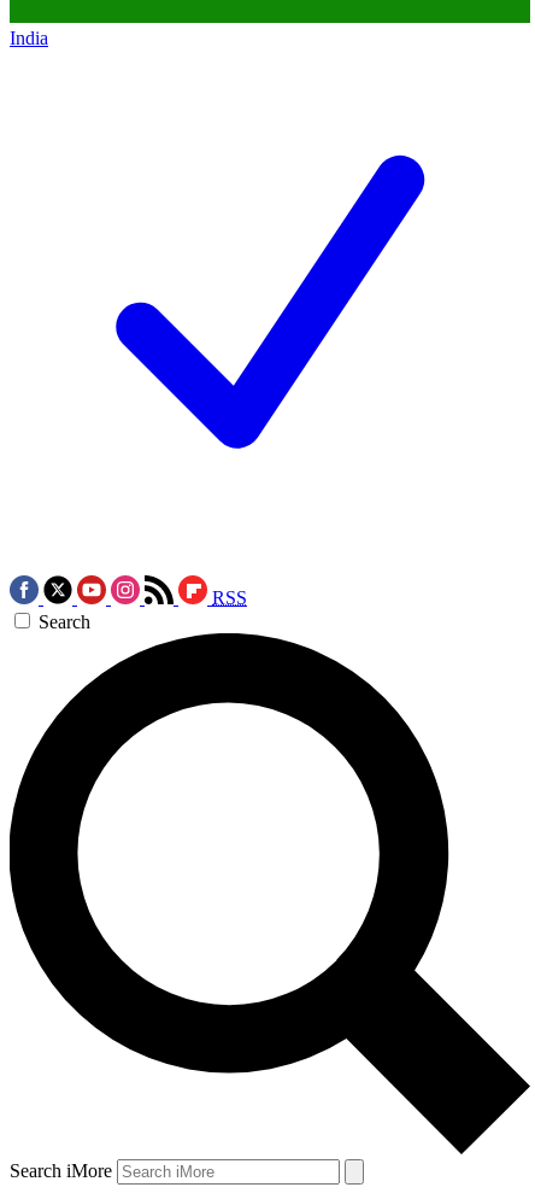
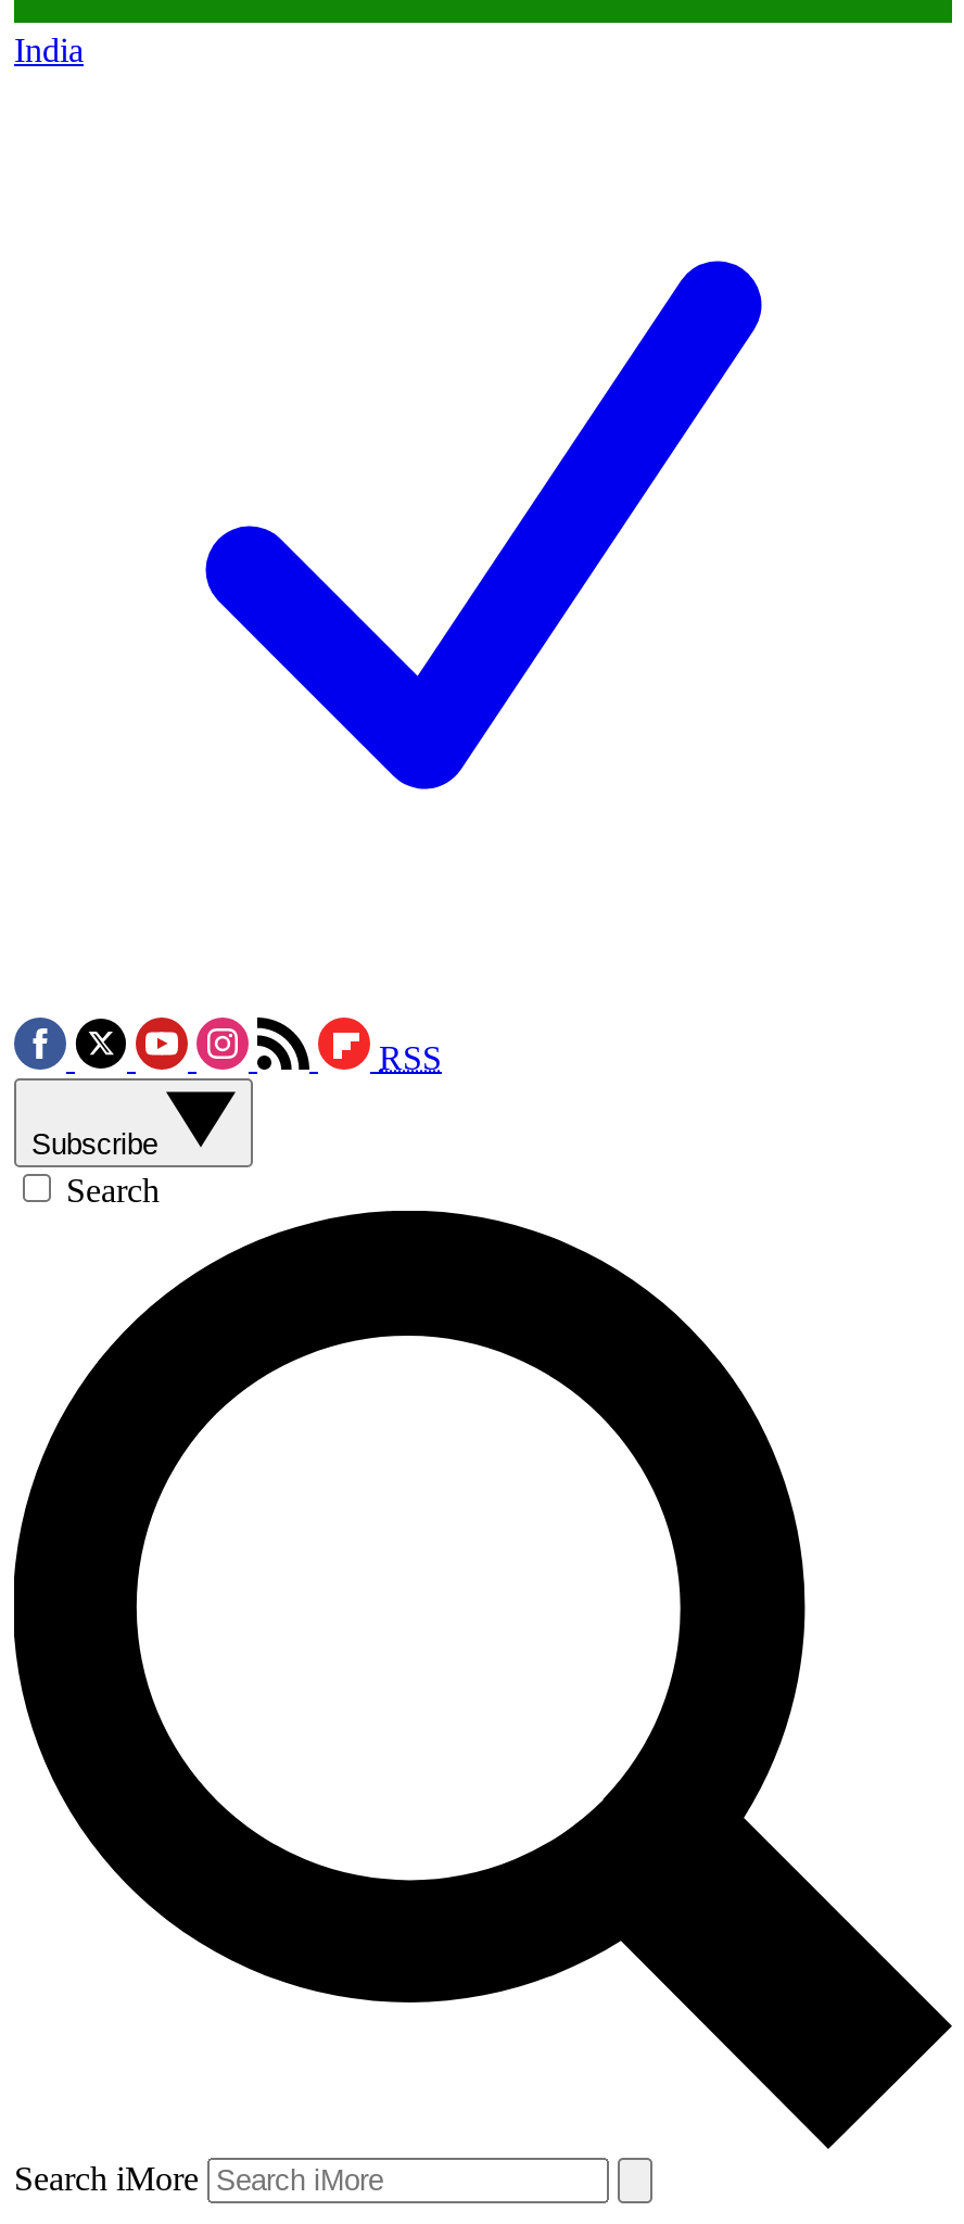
+ Subscribe
